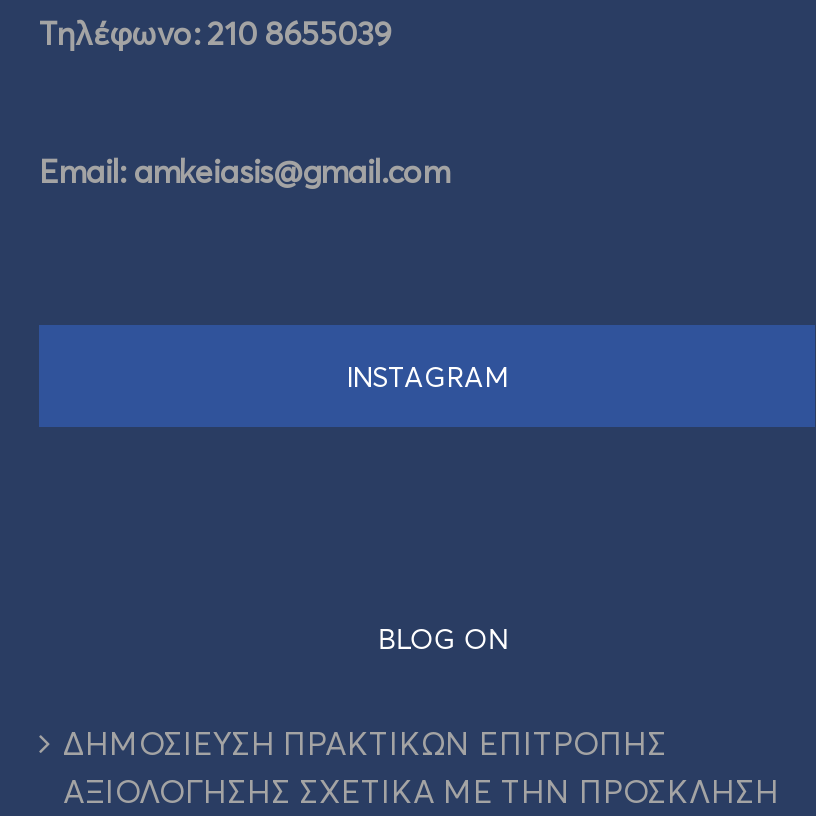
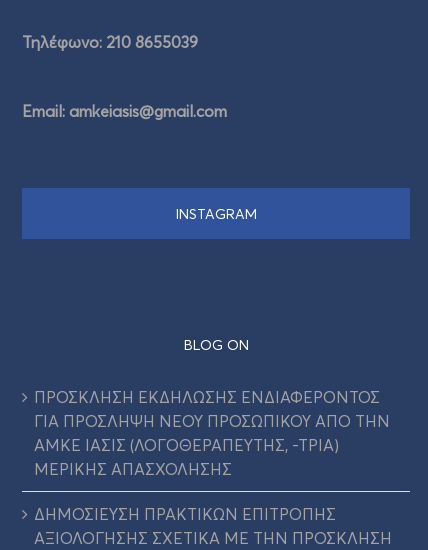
+ ΠΡΟΣΚΛΗΣΗ ΕΚΔΗΛΩΣΗΣ ΕΝΔΙΑΦΕΡΟΝΤΟΣ
+ ΓΙΑ ΠΡΟΣΛΗΨΗ ΝΕΟΥ ΠΡΟΣΩΠΙΚΟΥ ΑΠΟ ΤΗΝ
+ ΑΜΚΕ ΙΑΣΙΣ (ΛΟΓΟΘΕΡΑΠΕΥΤΗΣ, -ΤΡΙΑ)
+ ΜΕΡΙΚΗΣ ΑΠΑΣΧΟΛΗΣΗΣ
